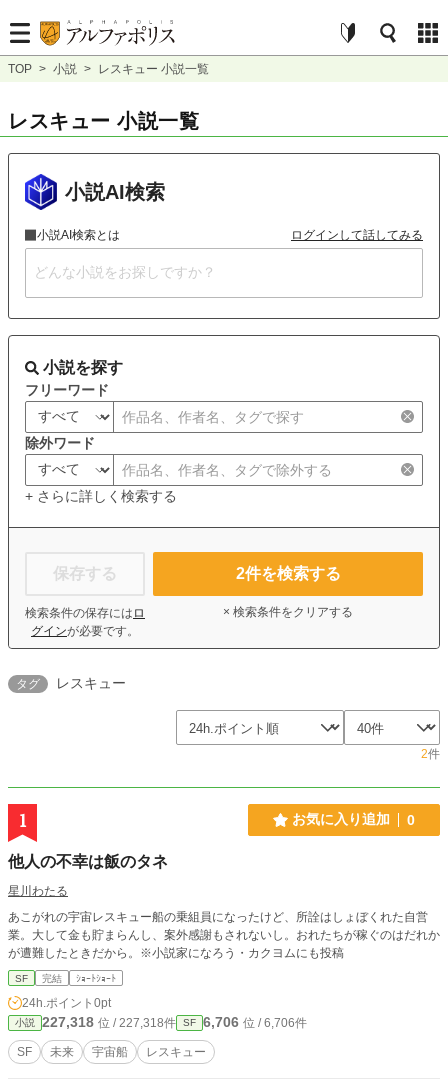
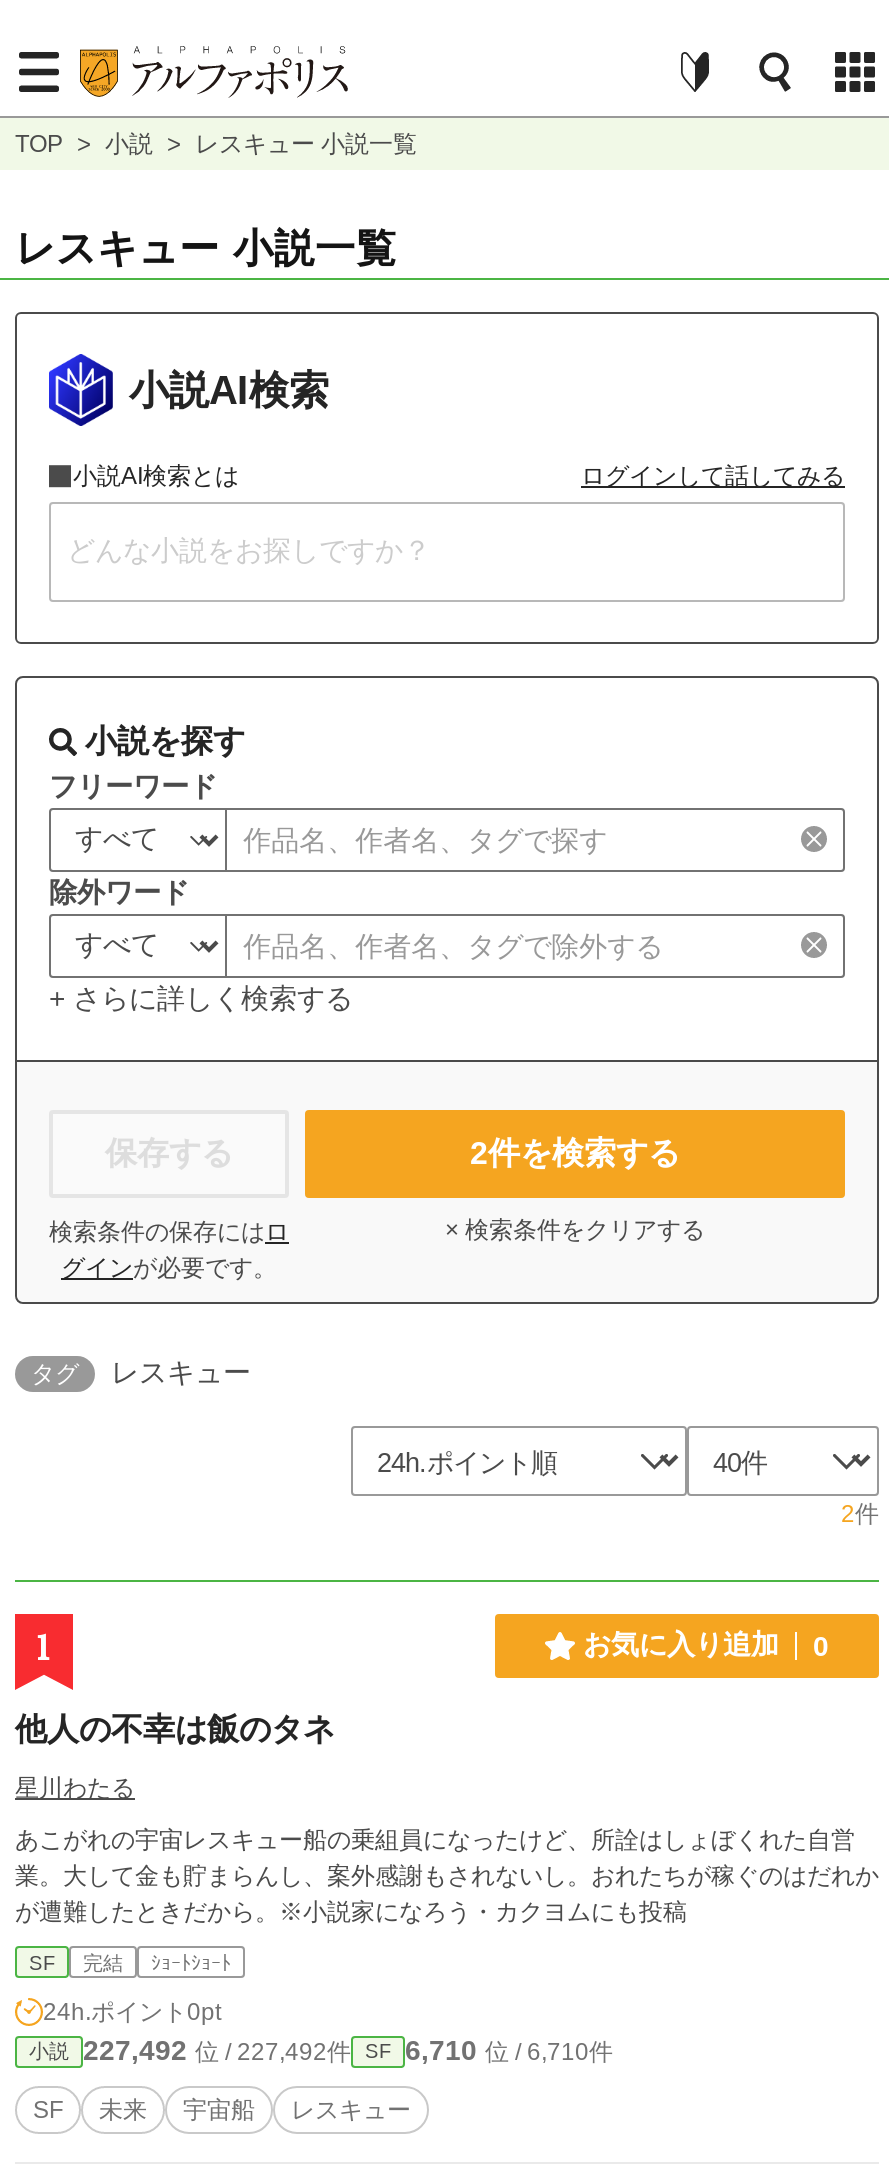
- 227,318位 / 227,318件
+ 227,492位 / 227,492件

- 6,706位 / 6,706件
+ 6,710位 / 6,710件
